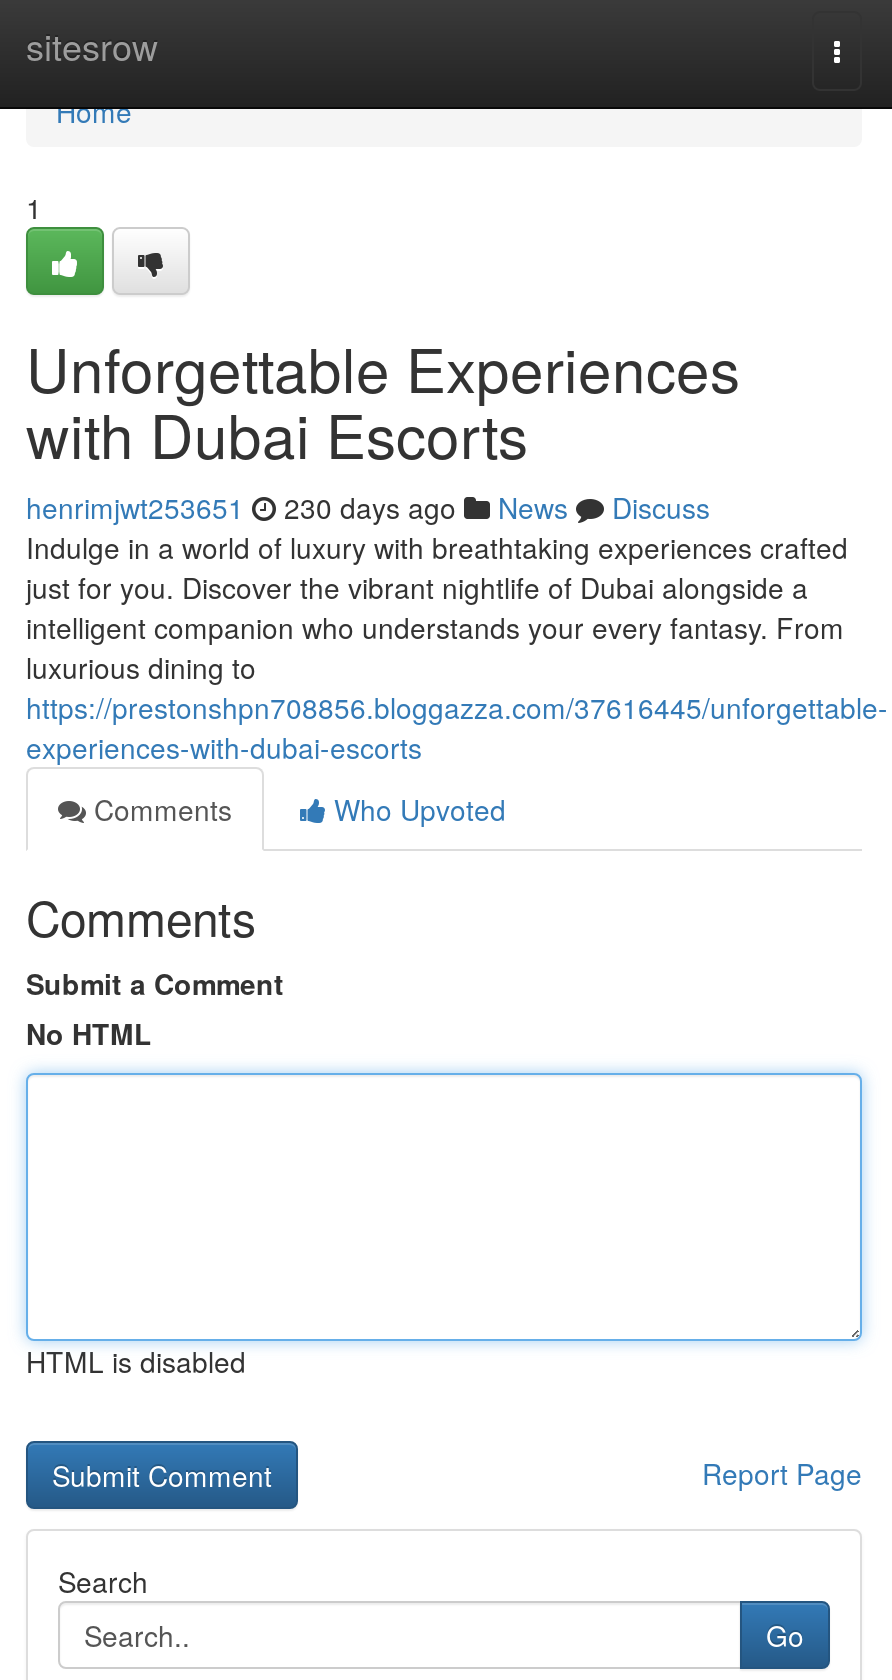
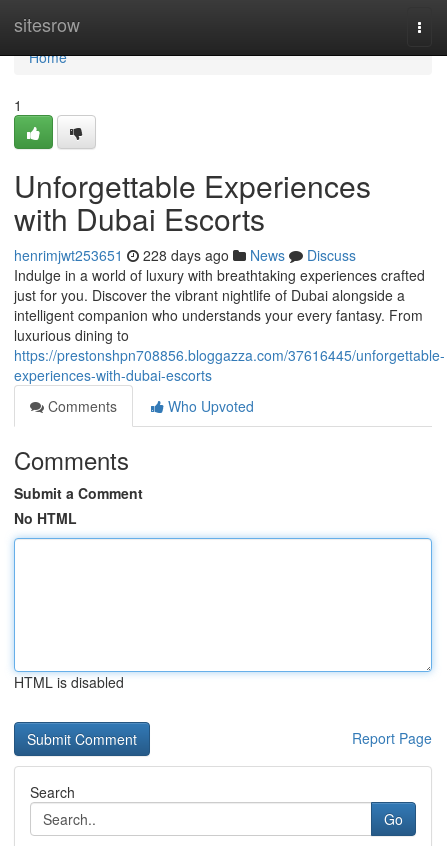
- henrimjwt253651 230 days ago News Discuss
+ henrimjwt253651 228 days ago News Discuss
